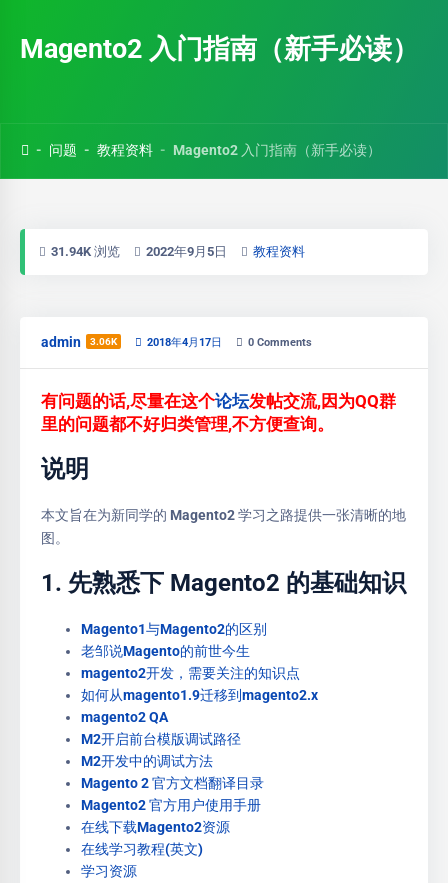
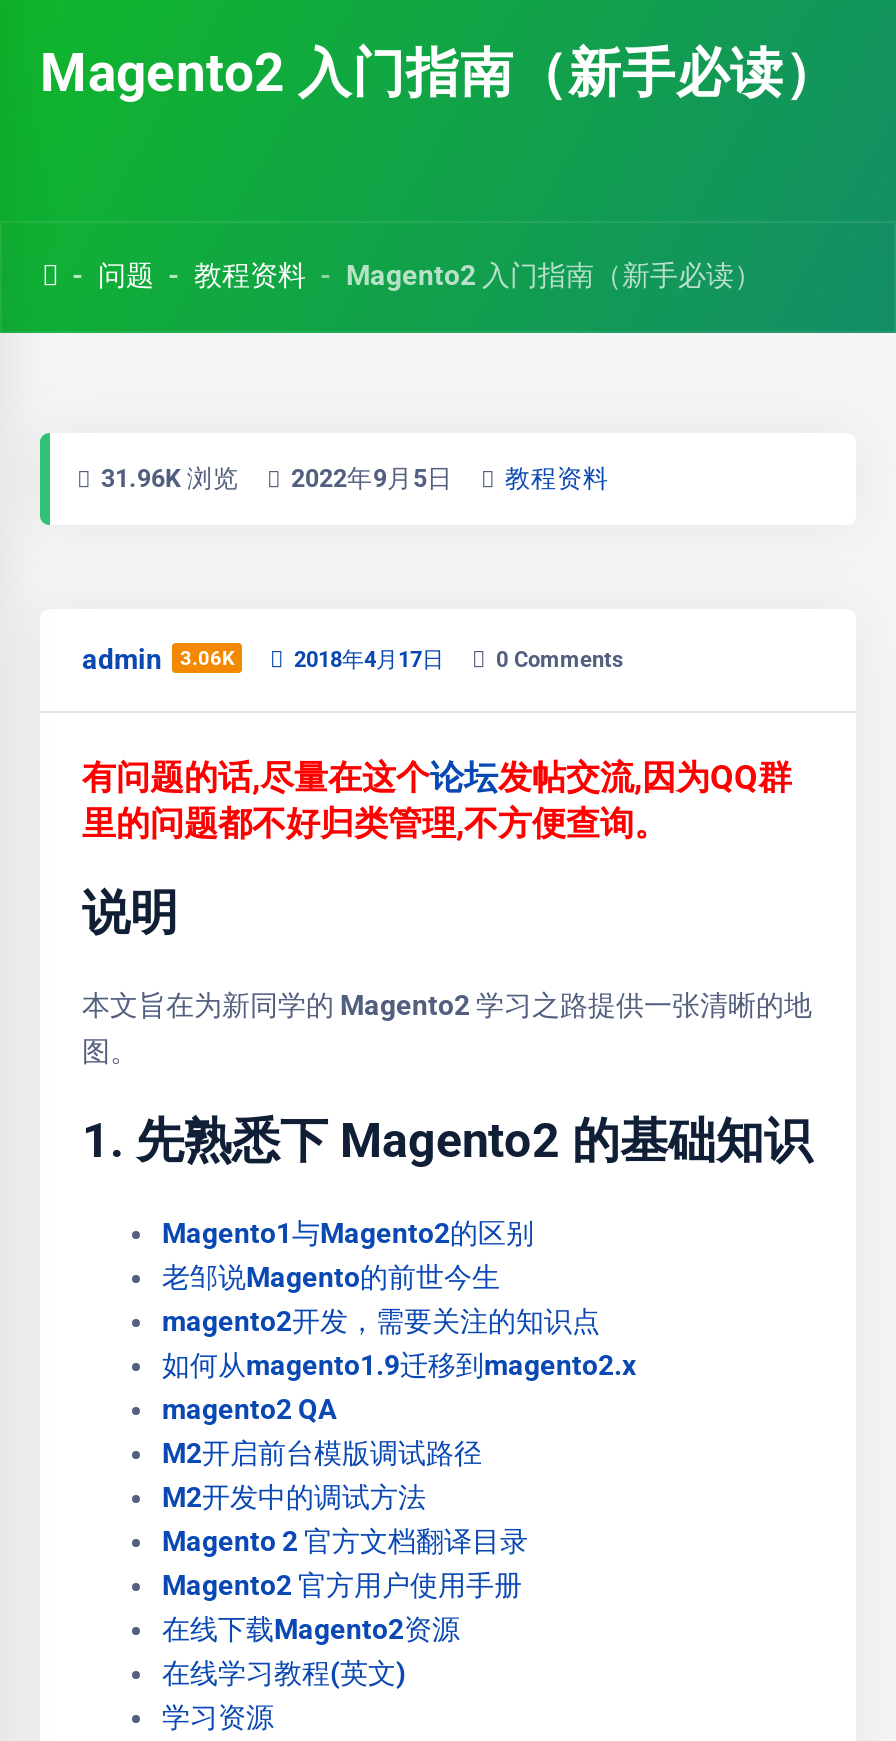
- 31.94K 浏览 2022年9月5日 教程资料
+ 31.96K 浏览 2022年9月5日 教程资料
